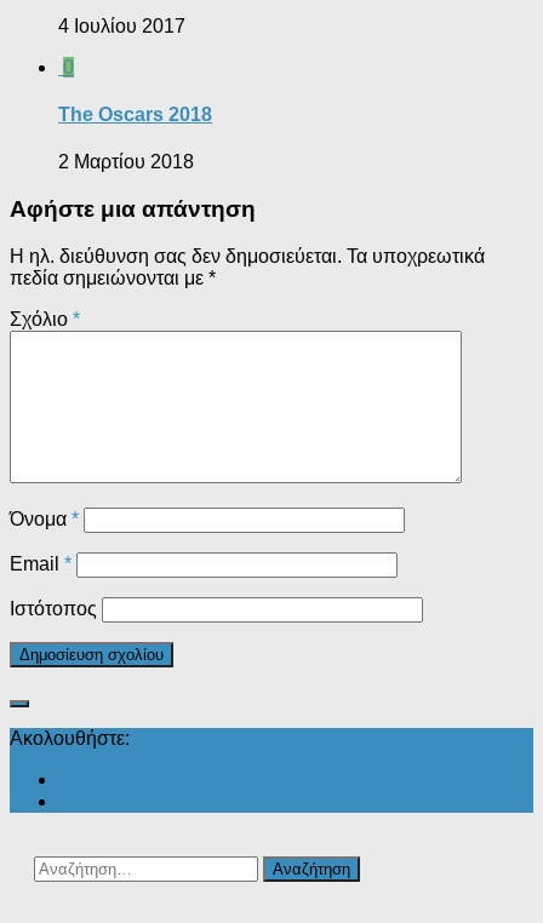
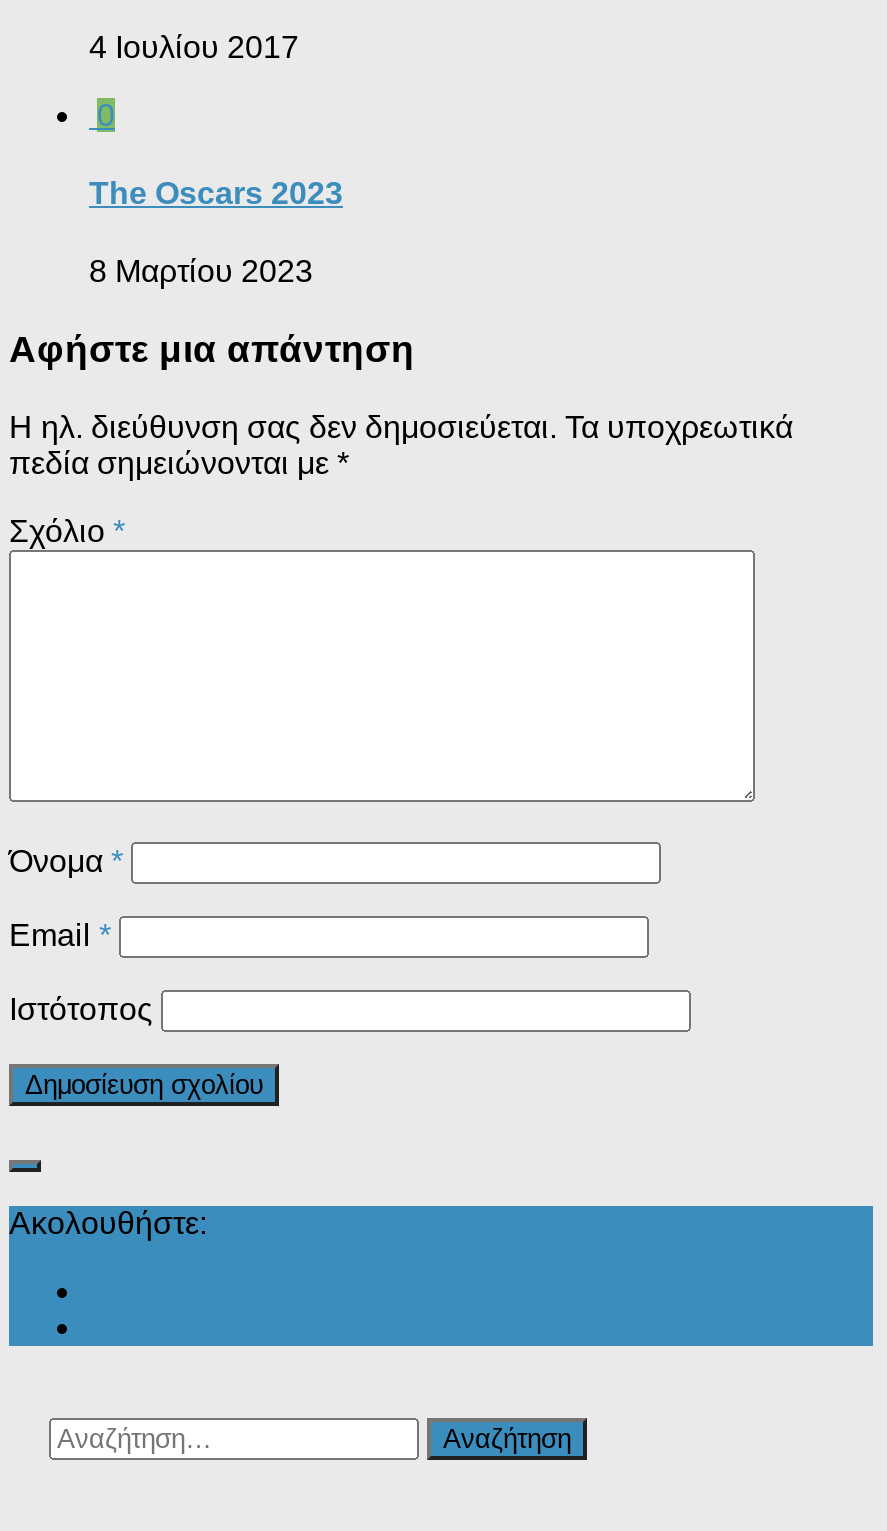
- The Oscars 2018
+ The Oscars 2023

- 2 Μαρτίου 2018
+ 8 Μαρτίου 2023
